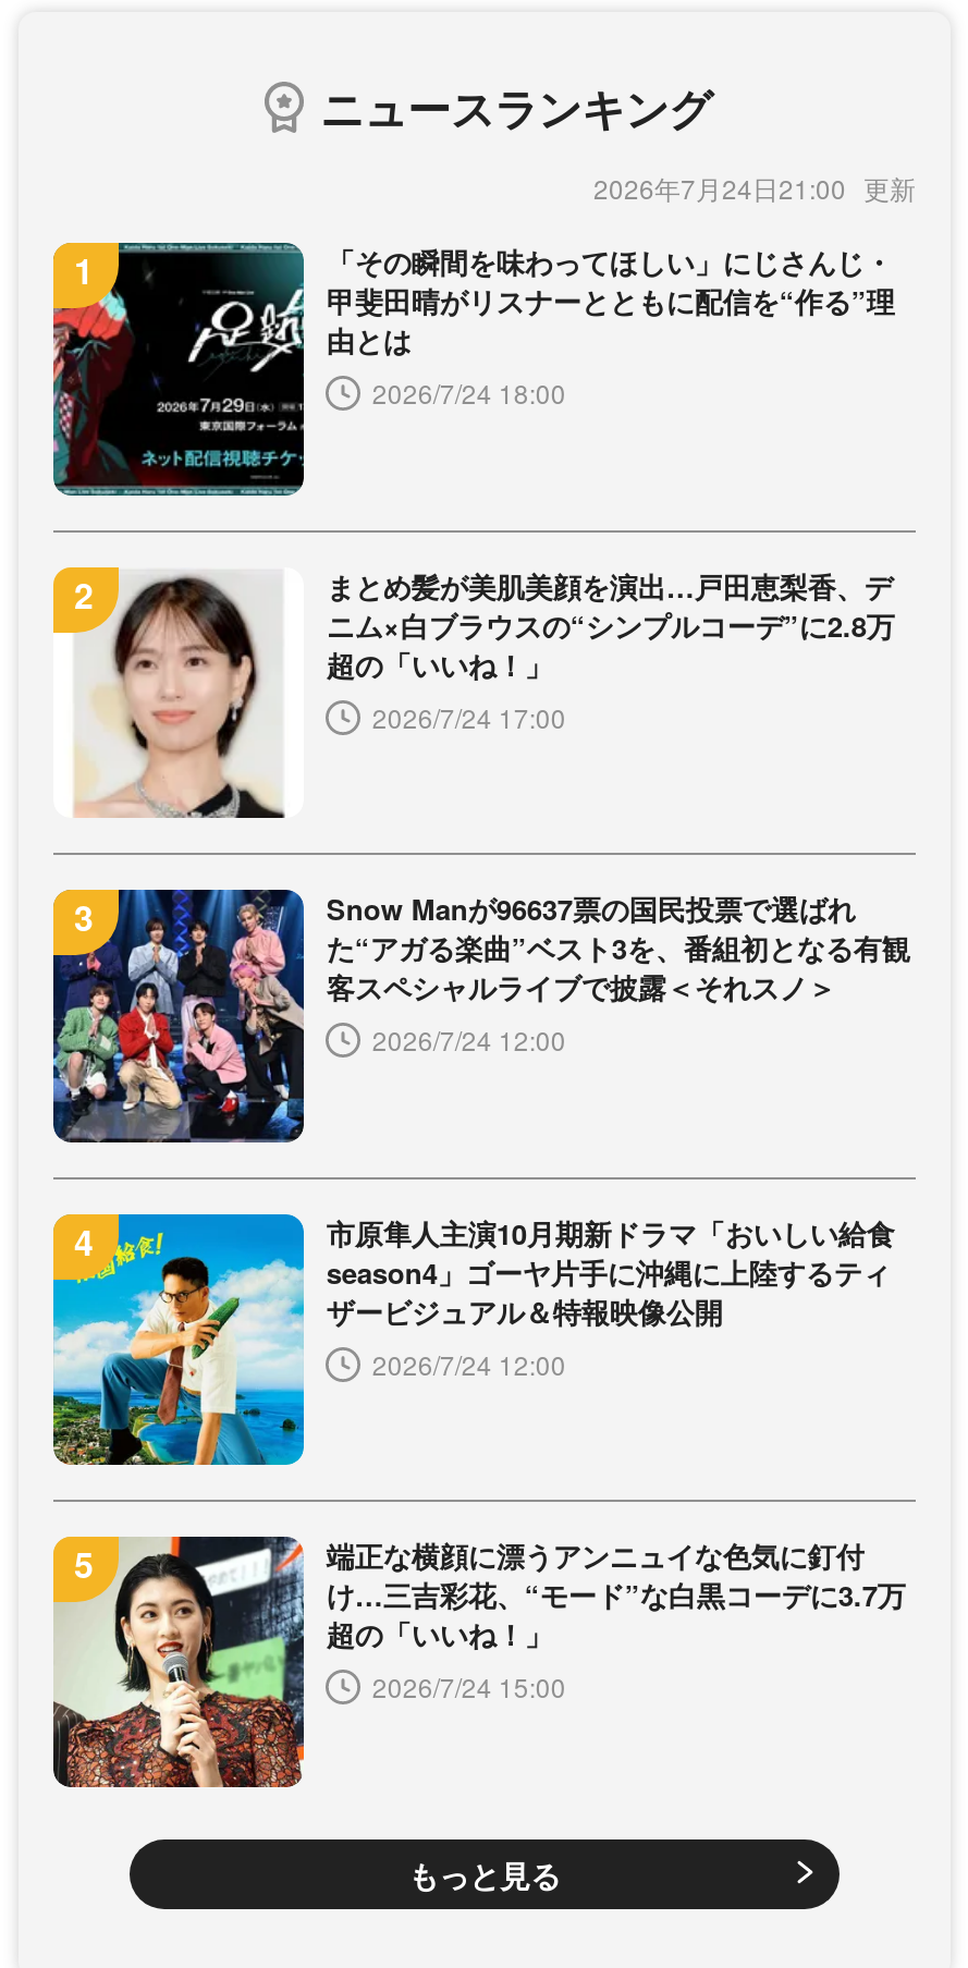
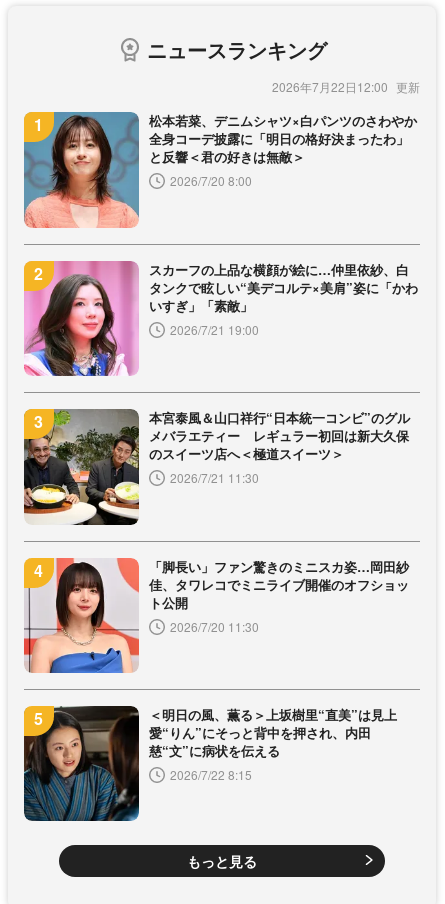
- 2026年7月24日21:00
+ 2026年7月22日12:00

- [image]
- 「その瞬間を味わってほしい」にじさんじ・
- 甲斐田晴がリスナーとともに配信を“作る”理
- 由とは
- 2026/7/24 18:00
+ [image]
+ 松本若菜、デニムシャツ×白パンツのさわやか
+ 全身コーデ披露に「明日の格好決まったわ」
+ と反響＜君の好きは無敵＞
+ 2026/7/20 8:00

- [image]
- まとめ髪が美肌美顔を演出…戸田恵梨香、デ
- ニム×白ブラウスの“シンプルコーデ”に2.8万
- 超の「いいね！」
- 2026/7/24 17:00
+ [image]
+ スカーフの上品な横顔が絵に…仲里依紗、白
+ タンクで眩しい“美デコルテ×美肩”姿に「かわ
+ いすぎ」「素敵」
+ 2026/7/21 19:00

- [image]
- Snow Manが96637票の国民投票で選ばれ
- た“アガる楽曲”ベスト3を、番組初となる有観
- 客スペシャルライブで披露＜それスノ＞
- 2026/7/24 12:00
+ [image]
+ 本宮泰風＆山口祥行“日本統一コンビ”のグル
+ メバラエティー レギュラー初回は新大久保
+ のスイーツ店へ＜極道スイーツ＞
+ 2026/7/21 11:30

- [image]
- 市原隼人主演10月期新ドラマ「おいしい給食
- season4」ゴーヤ片手に沖縄に上陸するティ
- ザービジュアル＆特報映像公開
- 2026/7/24 12:00
+ [image]
+ 「脚長い」ファン驚きのミニスカ姿…岡田紗
+ 佳、タワレコでミニライブ開催のオフショッ
+ ト公開
+ 2026/7/20 11:30

- [image]
- 端正な横顔に漂うアンニュイな色気に釘付
- け…三吉彩花、“モード”な白黒コーデに3.7万
- 超の「いいね！」
- 2026/7/24 15:00
+ [image]
+ ＜明日の風、薫る＞上坂樹里“直美”は見上
+ 愛“りん”にそっと背中を押され、内田
+ 慈“文”に病状を伝える
+ 2026/7/22 8:15
